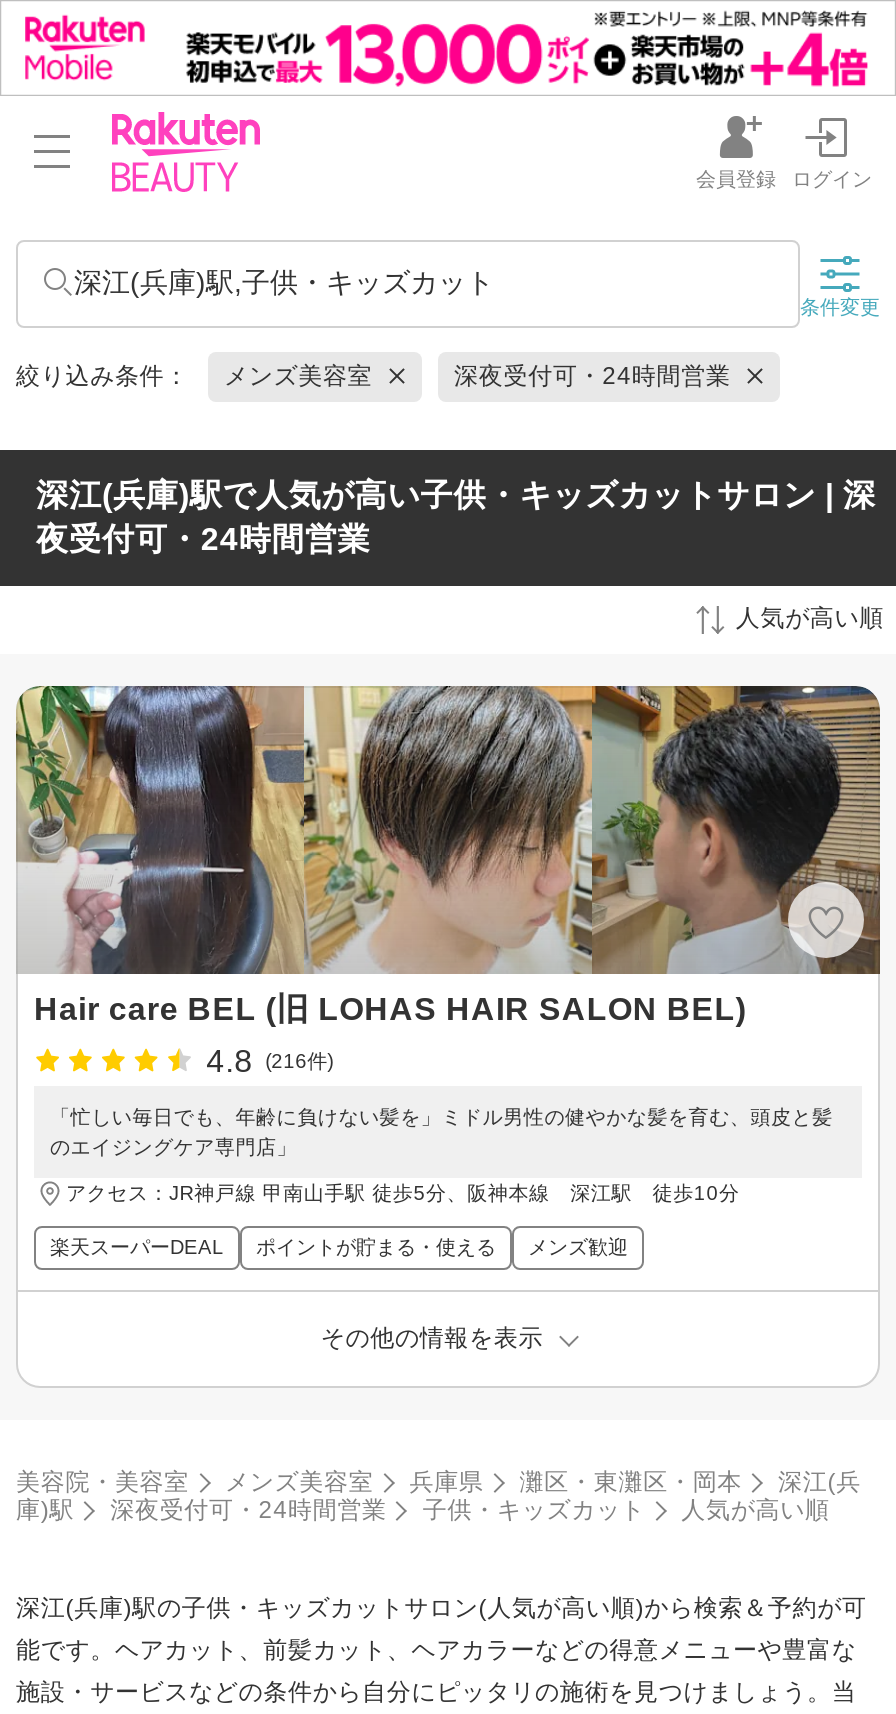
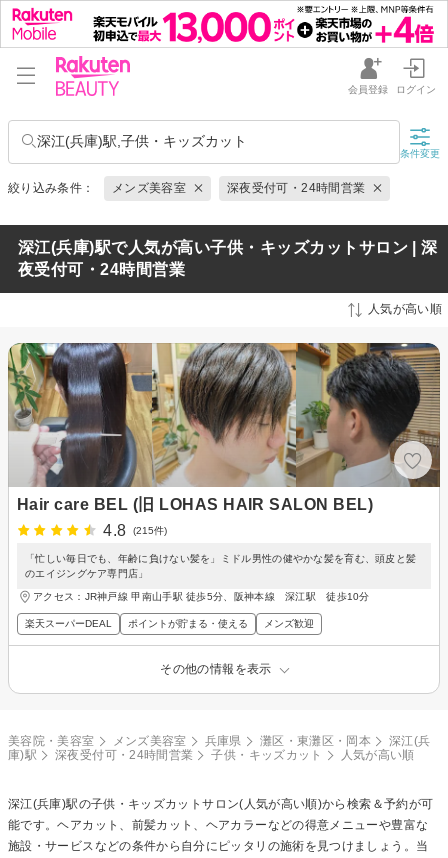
- 4.8 (216件)
+ 4.8 (215件)
